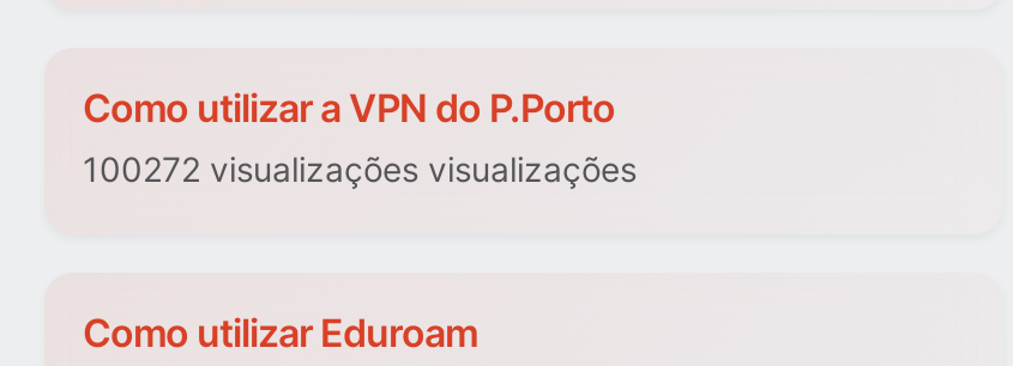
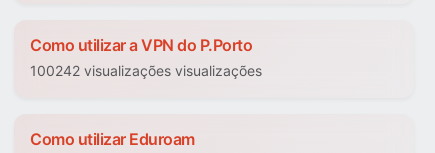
- 100272 visualizações visualizações
+ 100242 visualizações visualizações
